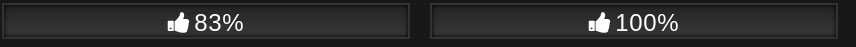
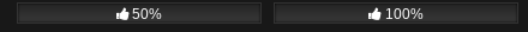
- 83%
+ 50%
